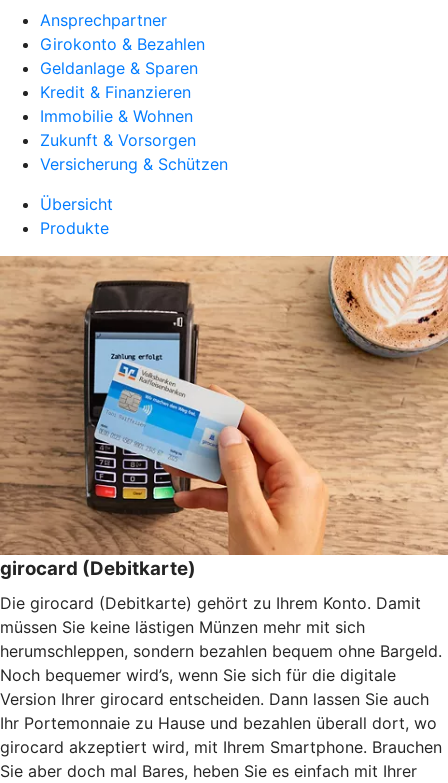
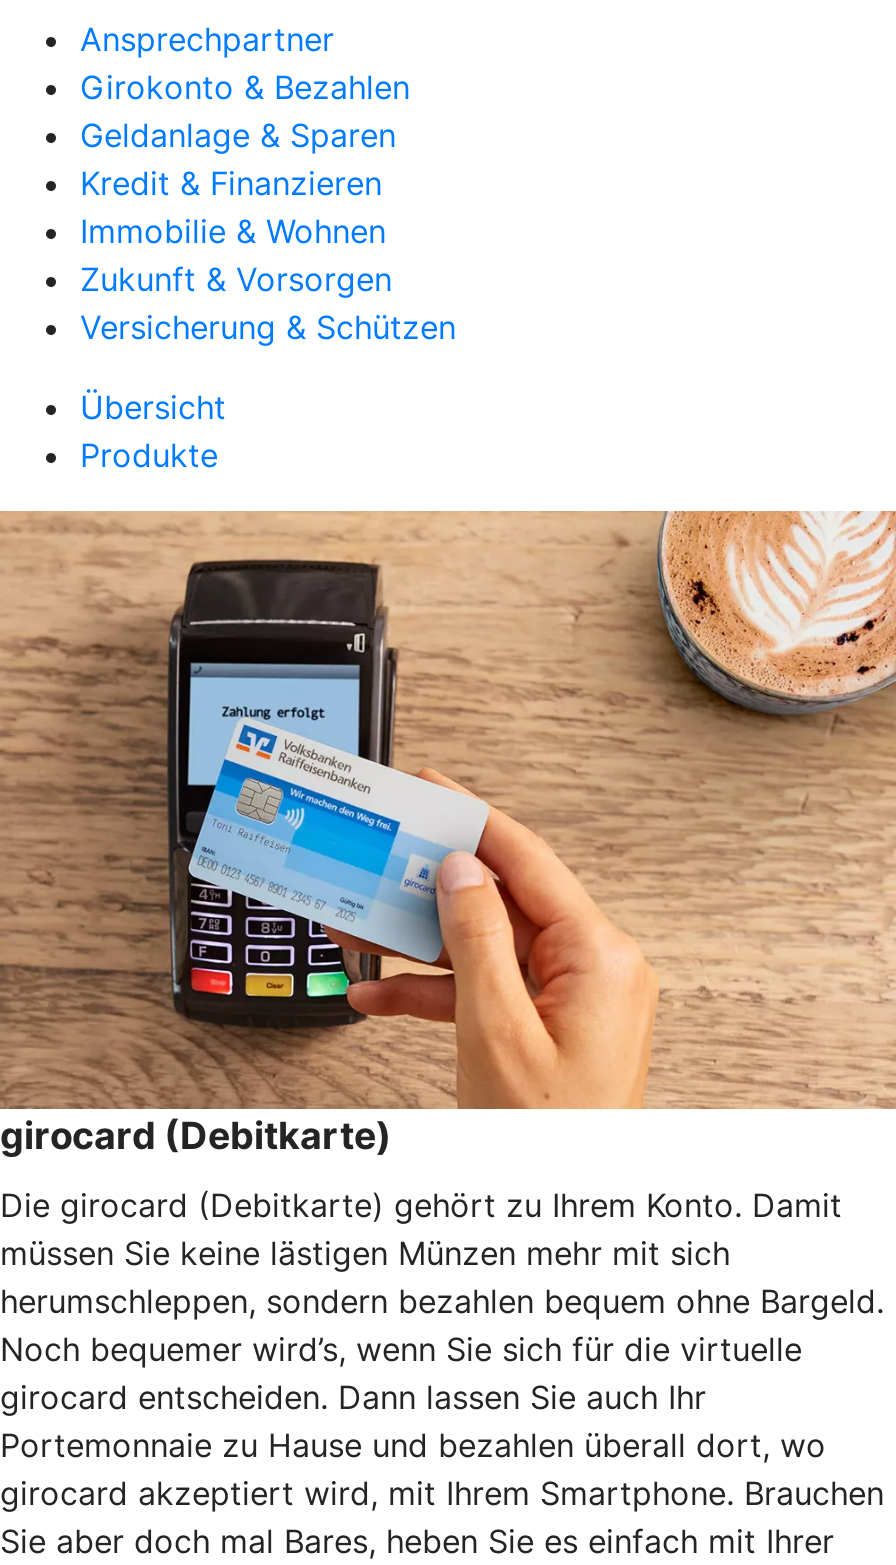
- Noch bequemer wird’s, wenn Sie sich für die digitale
- Version Ihrer girocard entscheiden. Dann lassen Sie auch
- Ihr Portemonnaie zu Hause und bezahlen überall dort, wo
+ Noch bequemer wird’s, wenn Sie sich für die virtuelle
+ girocard entscheiden. Dann lassen Sie auch Ihr
+ Portemonnaie zu Hause und bezahlen überall dort, wo
